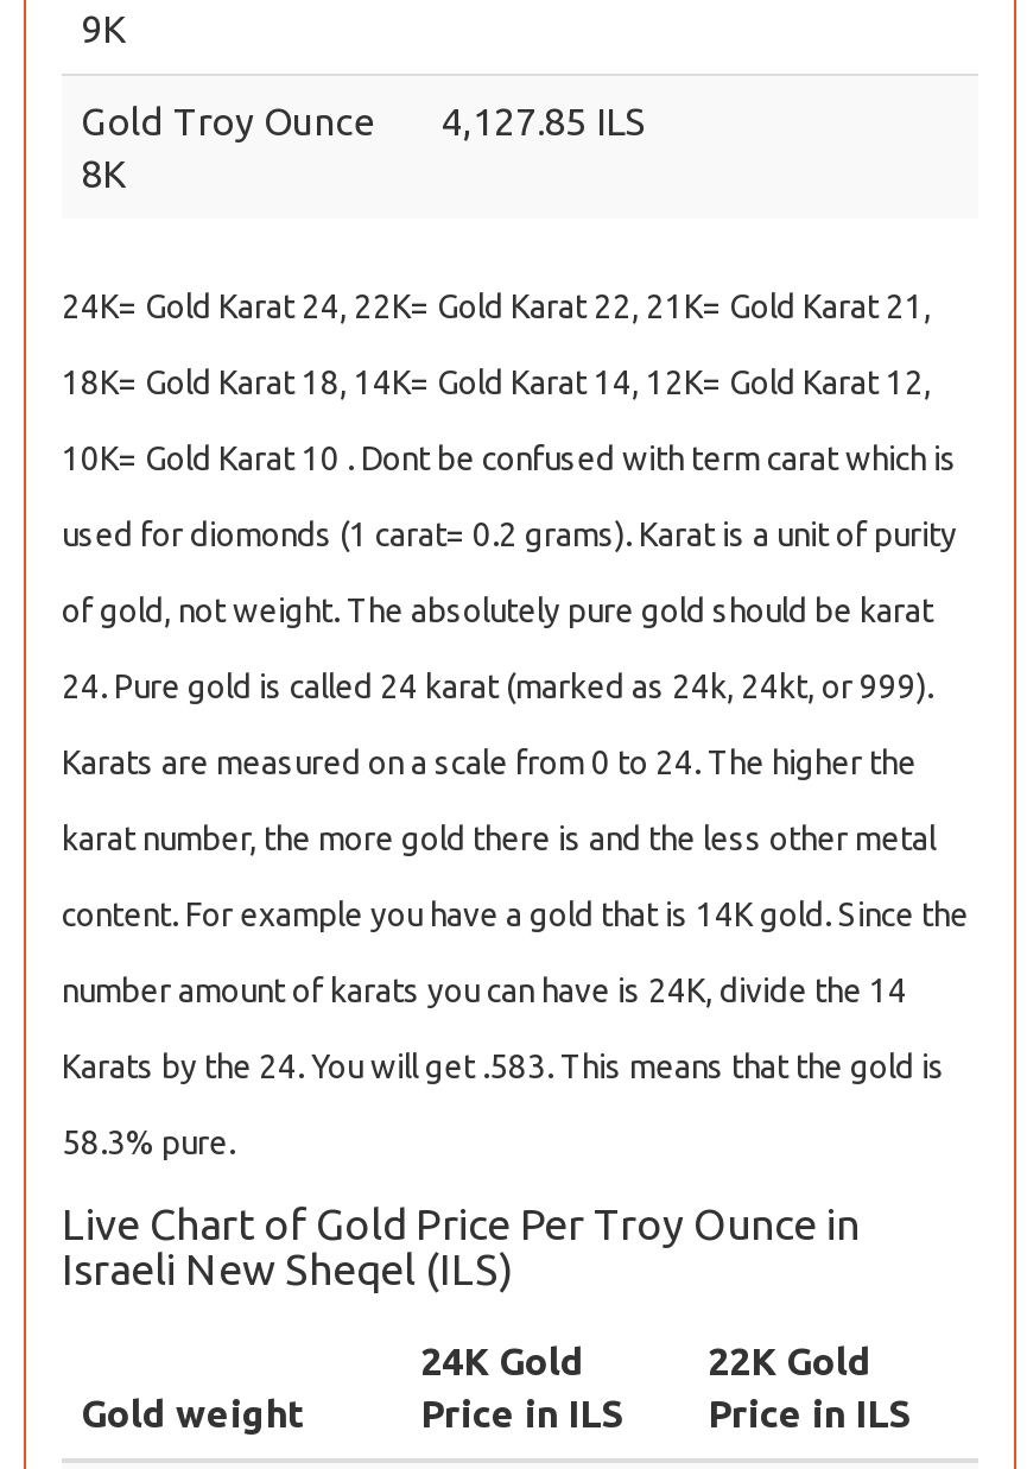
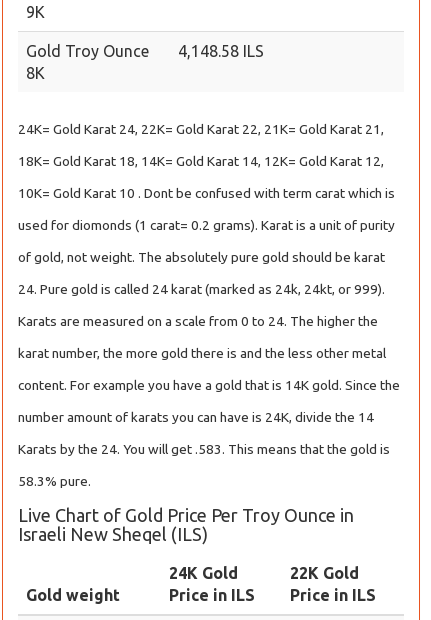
- Gold Troy Ounce 4,127.85 ILS
+ Gold Troy Ounce 4,148.58 ILS
